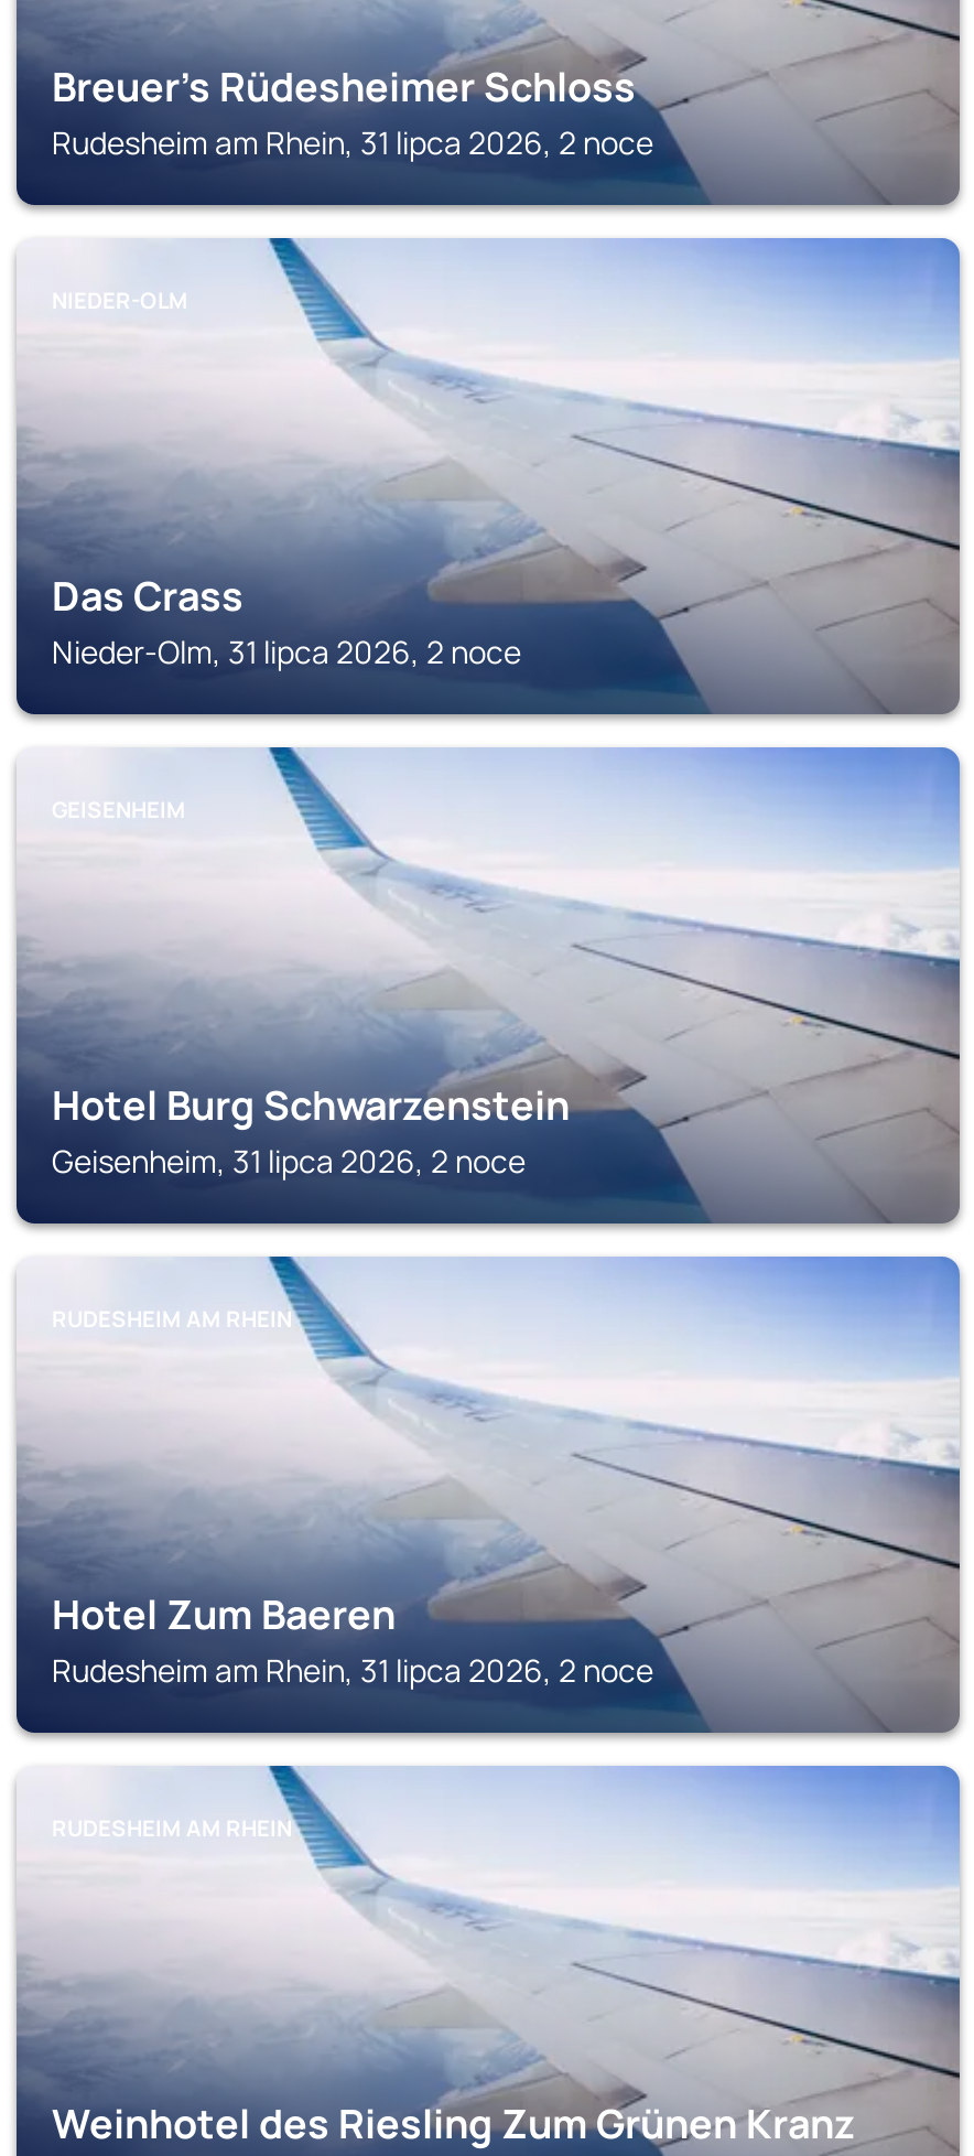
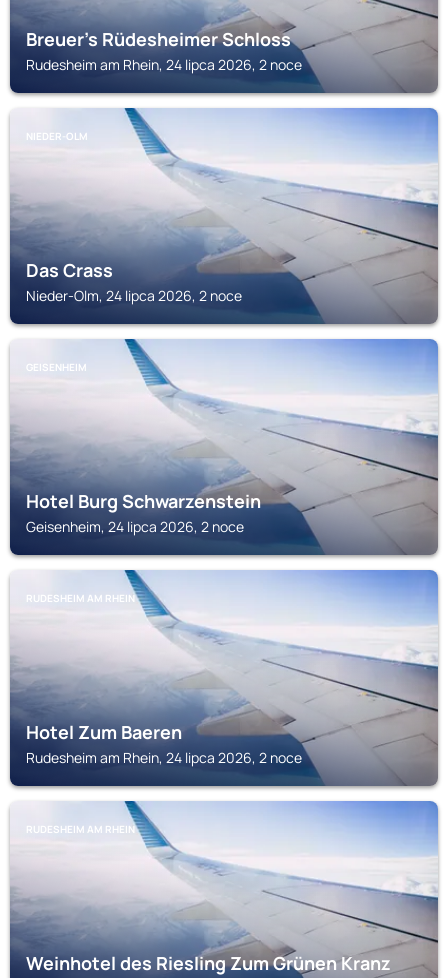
- Rudesheim am Rhein, 31 lipca 2026, 2 noce
+ Rudesheim am Rhein, 24 lipca 2026, 2 noce

- Nieder-Olm, 31 lipca 2026, 2 noce
+ Nieder-Olm, 24 lipca 2026, 2 noce

- Geisenheim, 31 lipca 2026, 2 noce
+ Geisenheim, 24 lipca 2026, 2 noce

- Rudesheim am Rhein, 31 lipca 2026, 2 noce
+ Rudesheim am Rhein, 24 lipca 2026, 2 noce
